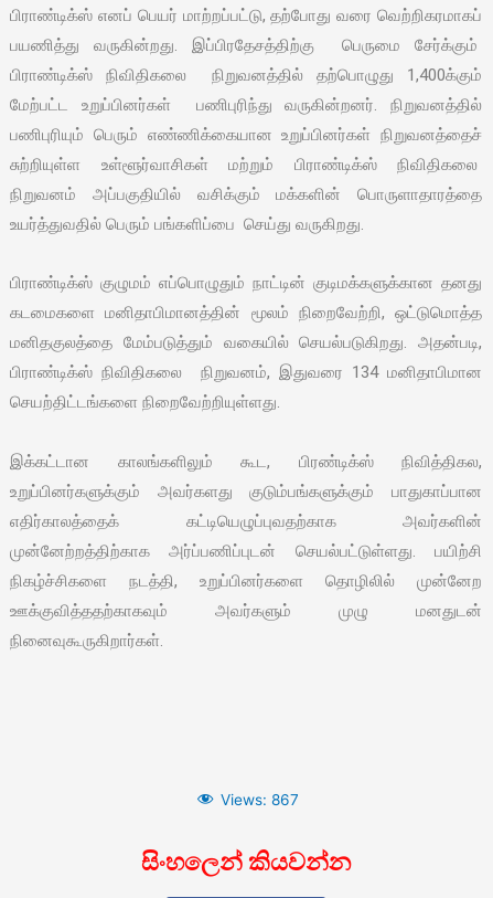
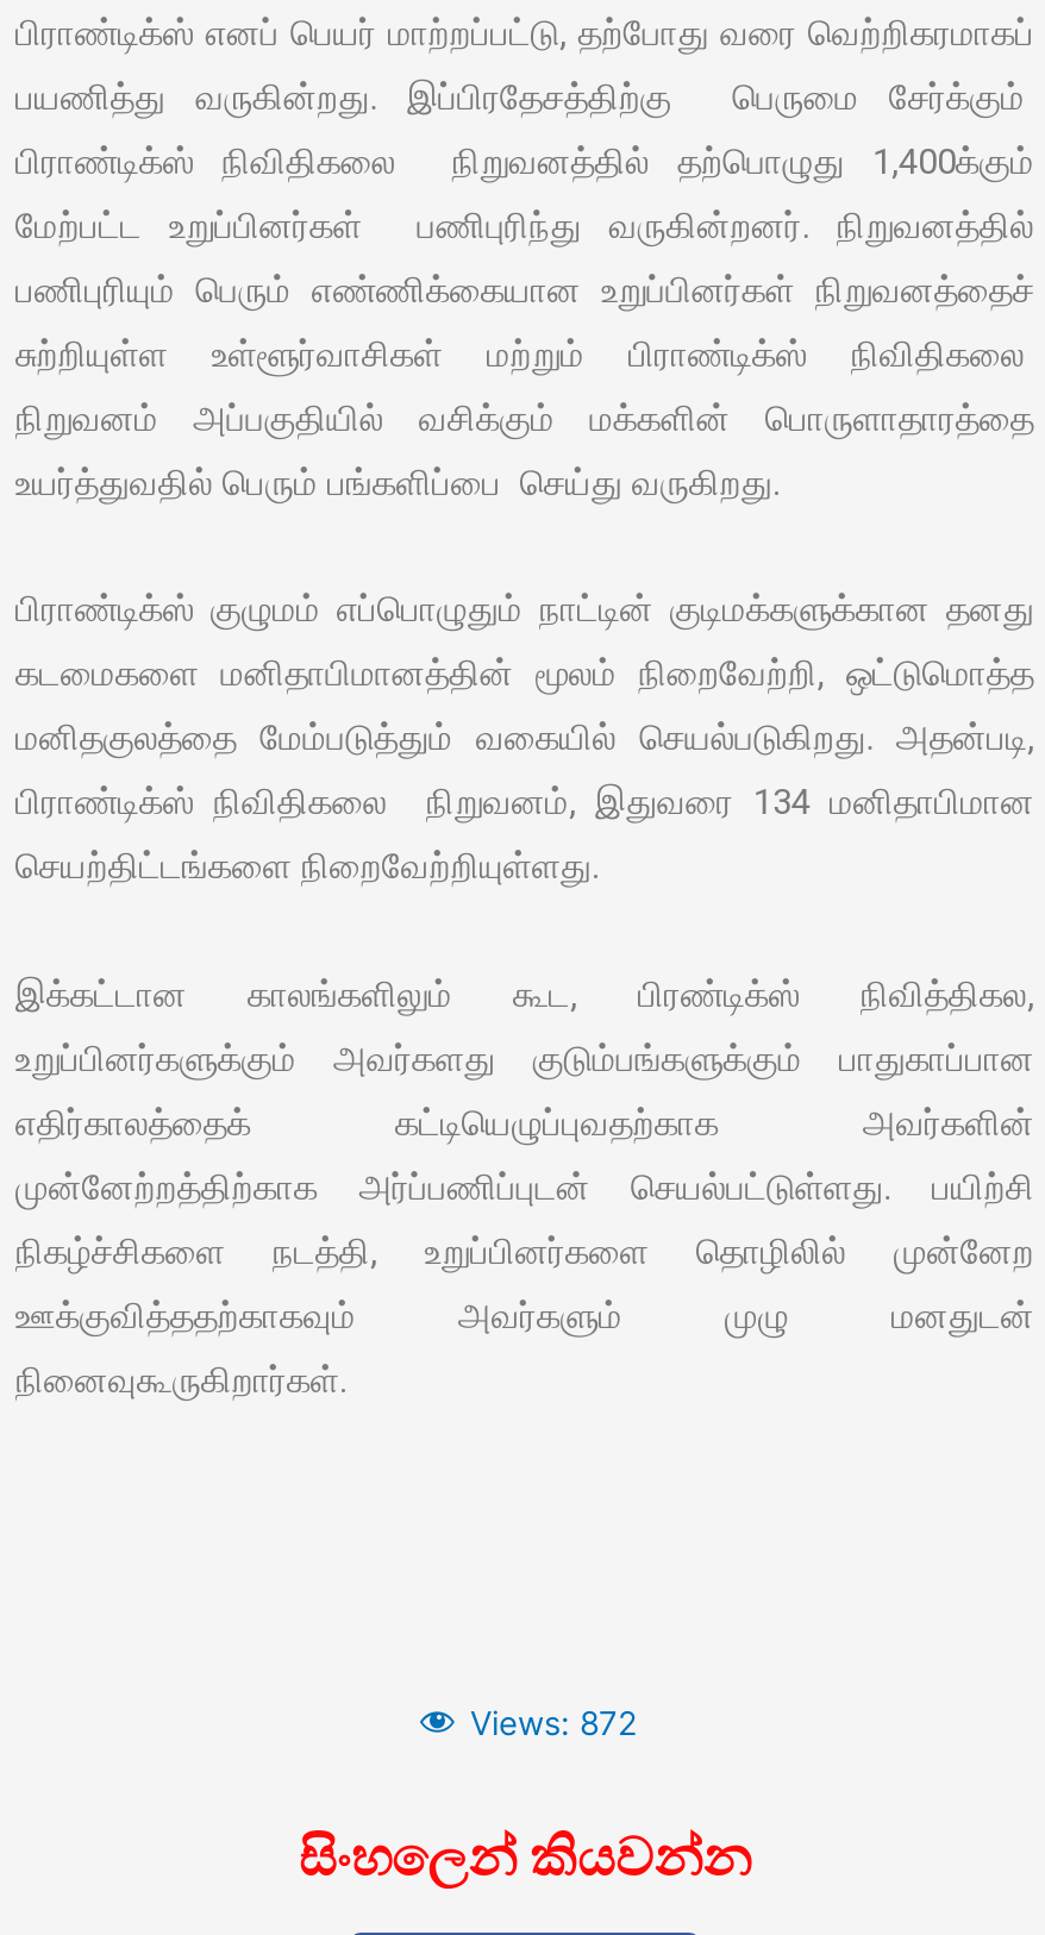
- Views: 867
+ Views: 872
